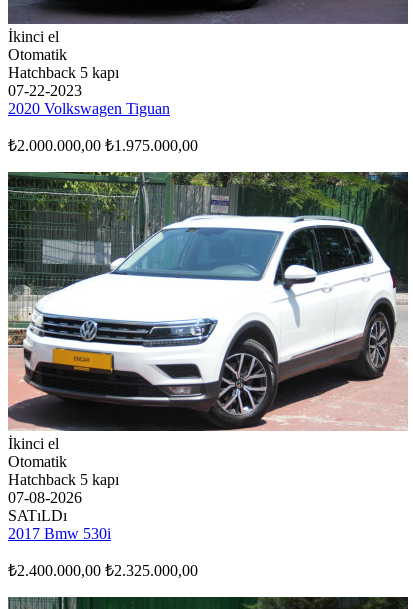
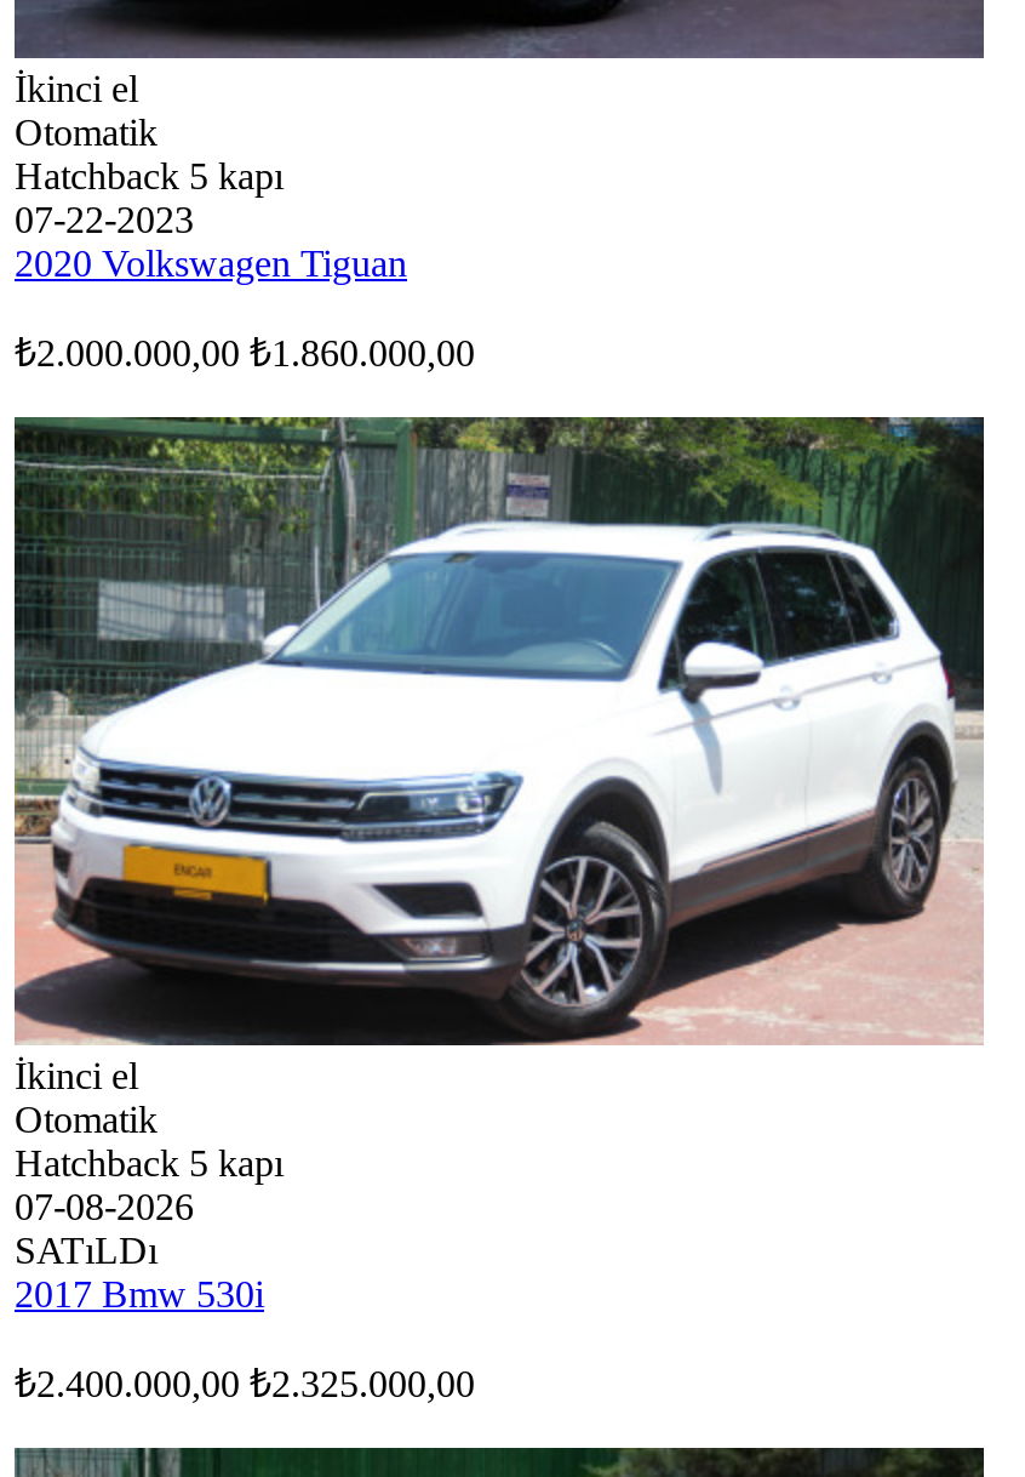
- ₺2.000.000,00 ₺1.975.000,00
+ ₺2.000.000,00 ₺1.860.000,00
